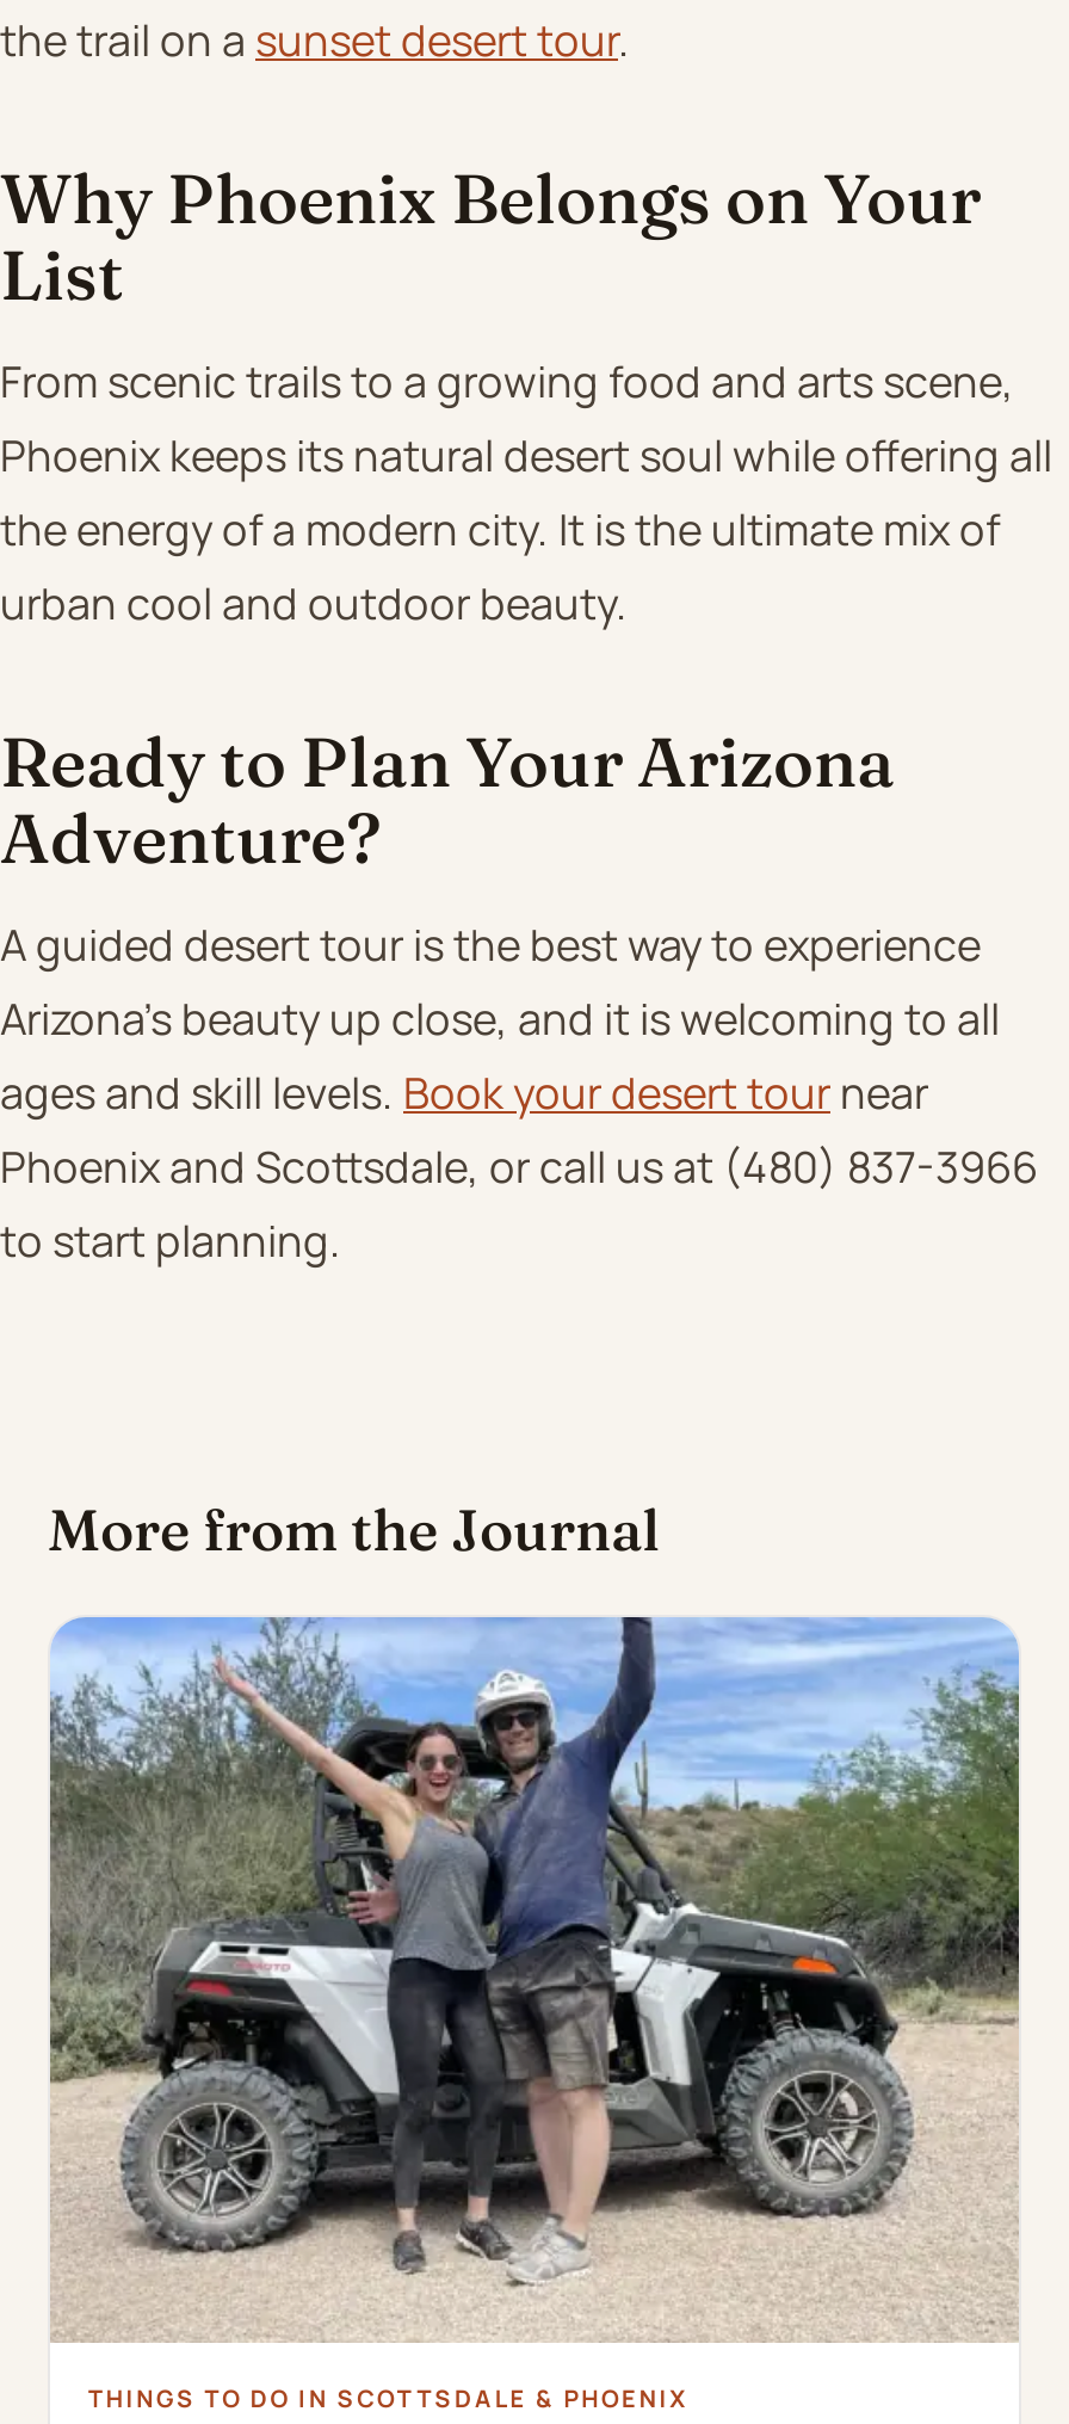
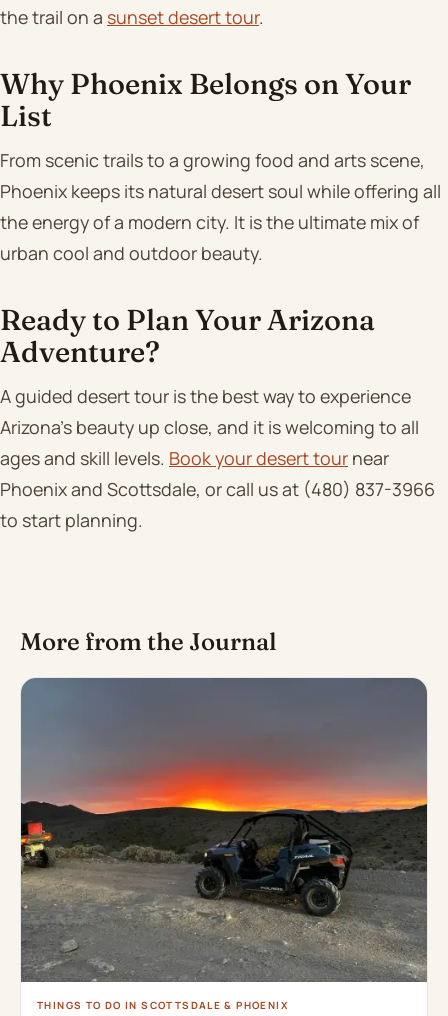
- [image]
+ [image]
